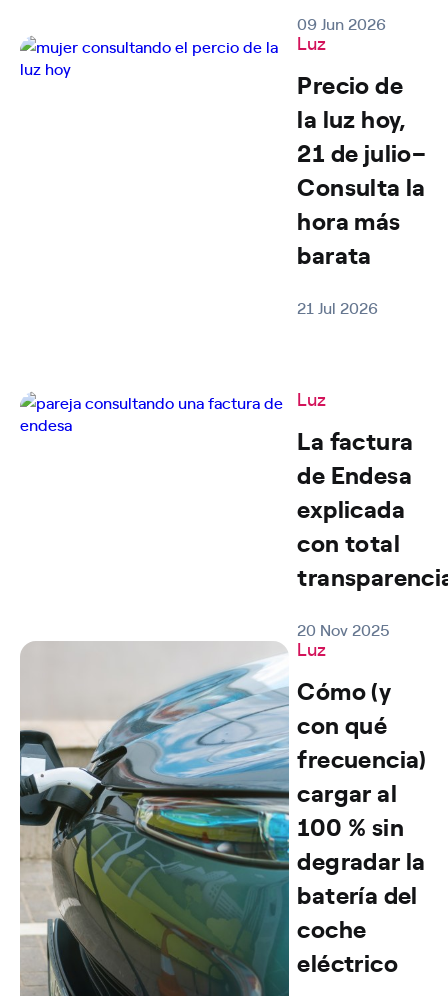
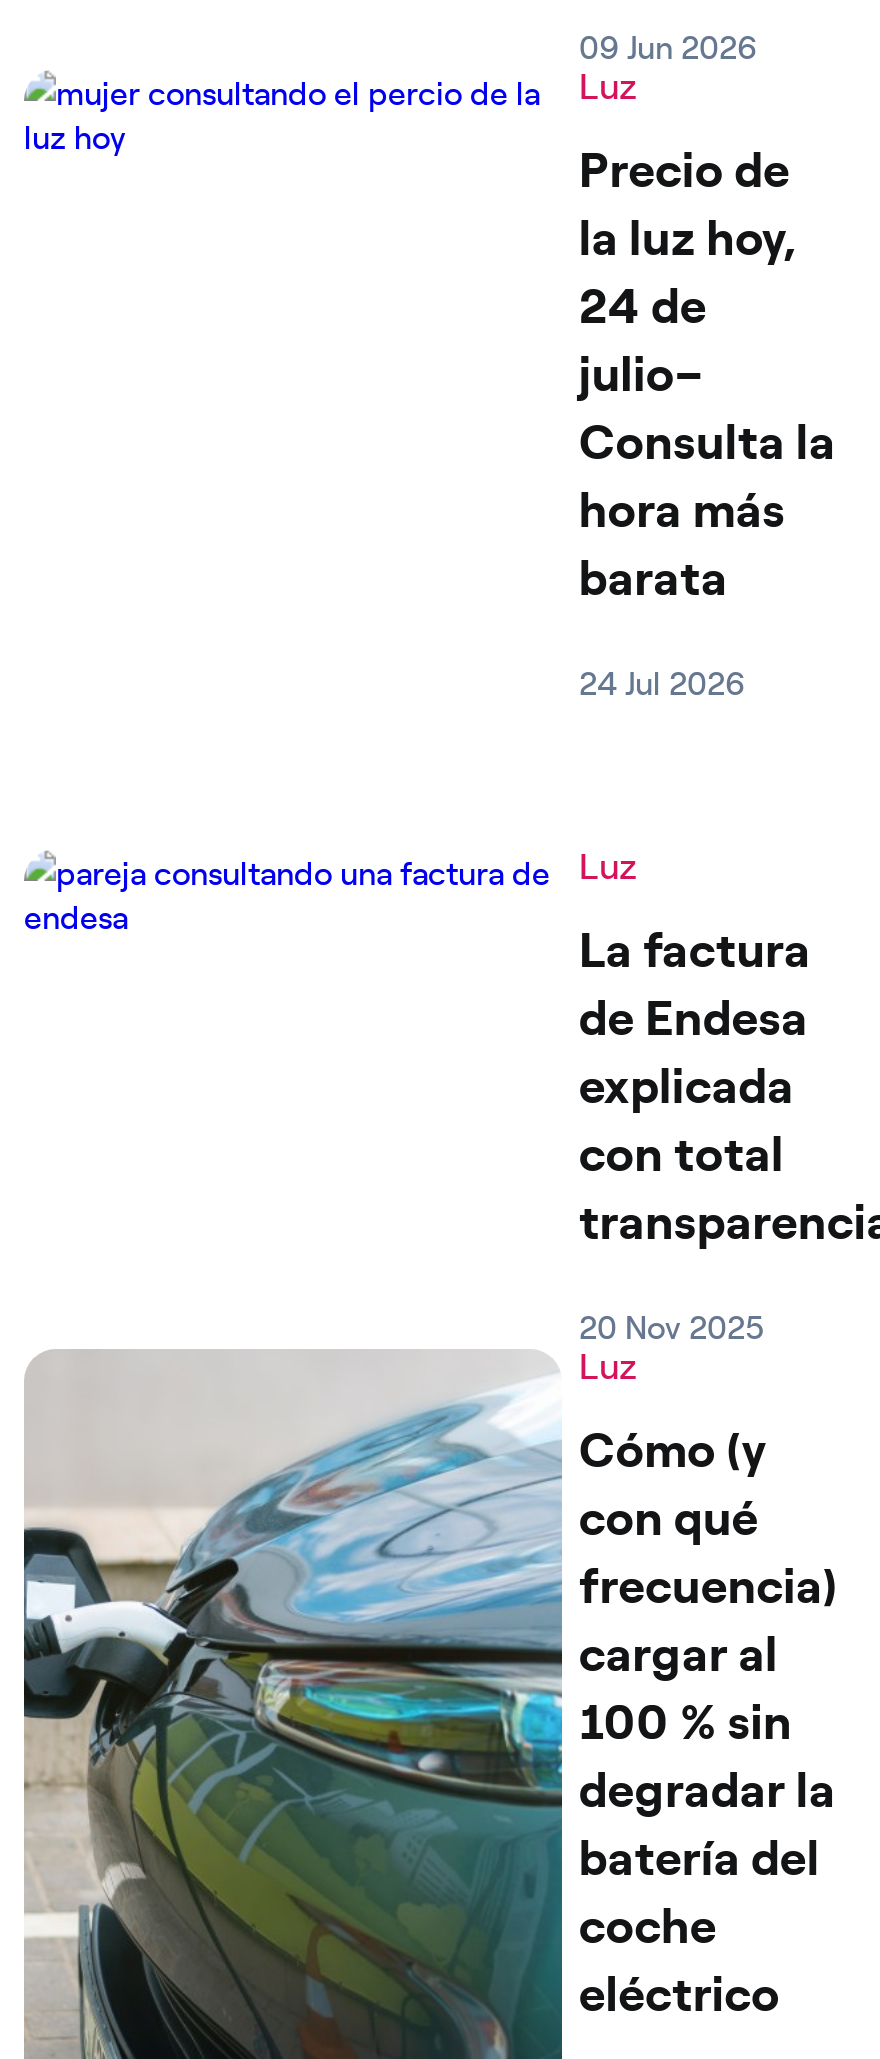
- 21 de julio–
+ 24 de
+ julio–

- 21 Jul 2026
+ 24 Jul 2026
